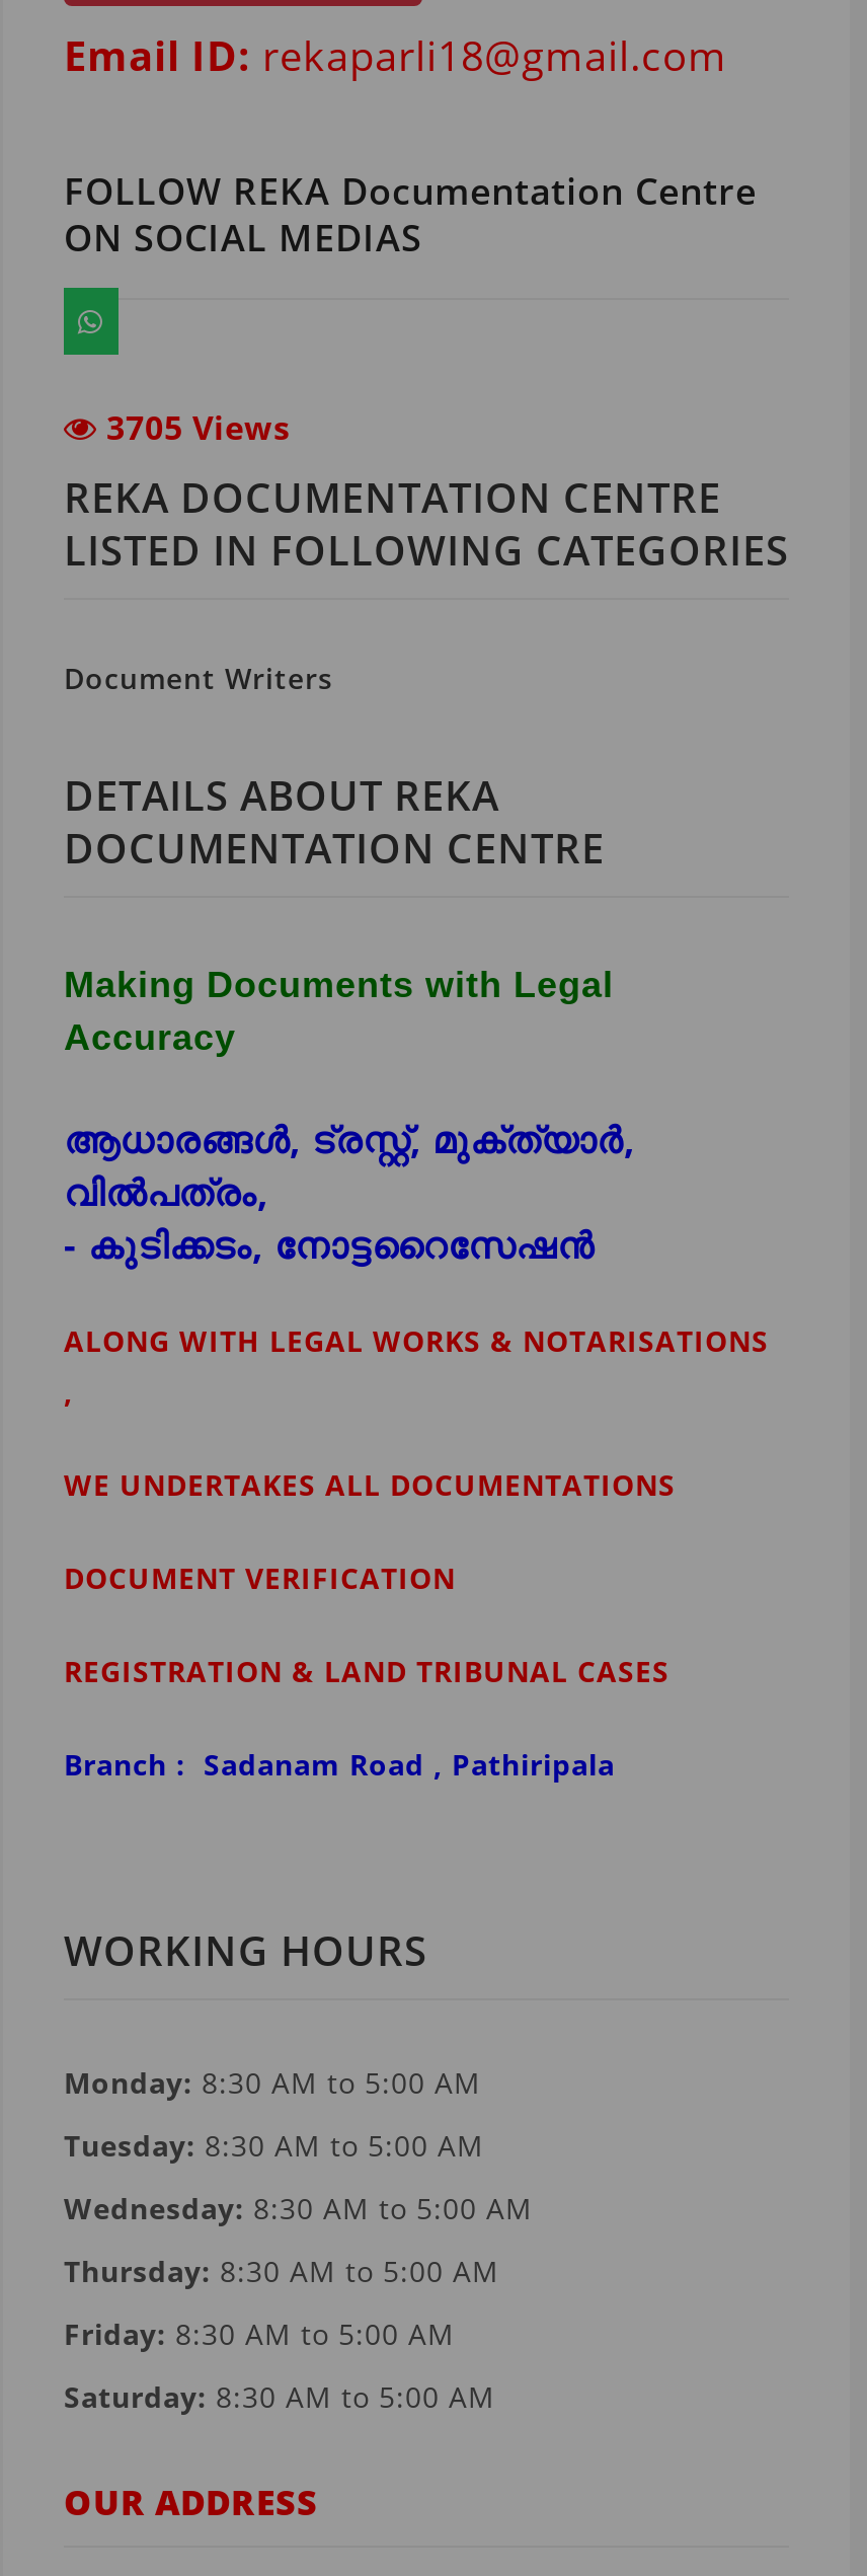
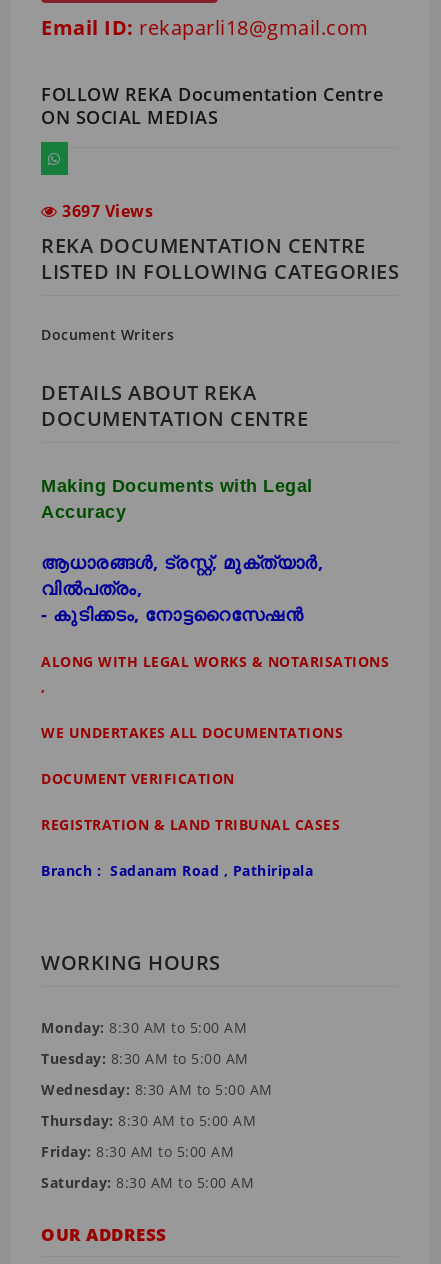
- 3705 Views
+ 3697 Views
